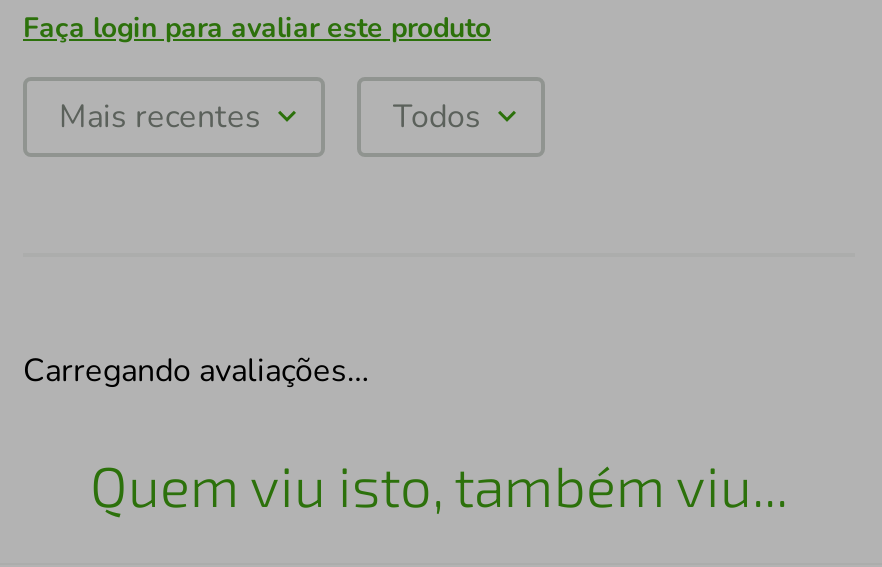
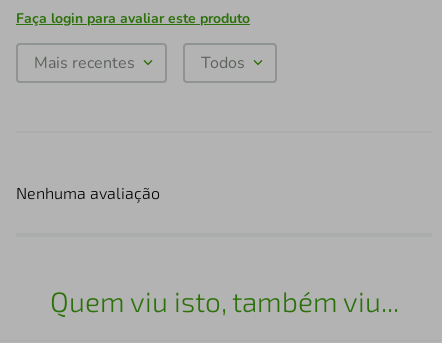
- Carregando avaliações…
+ Nenhuma avaliação
